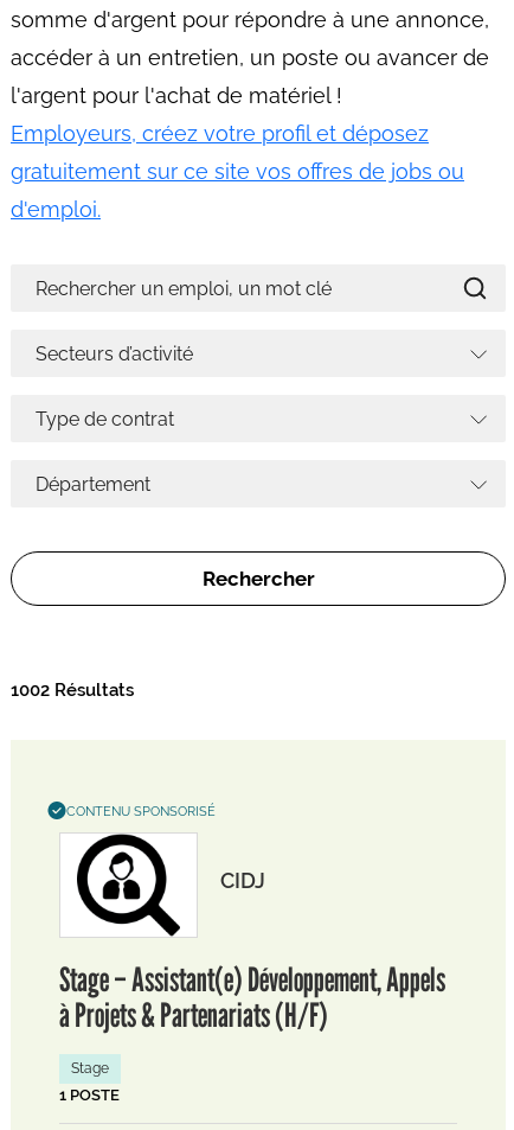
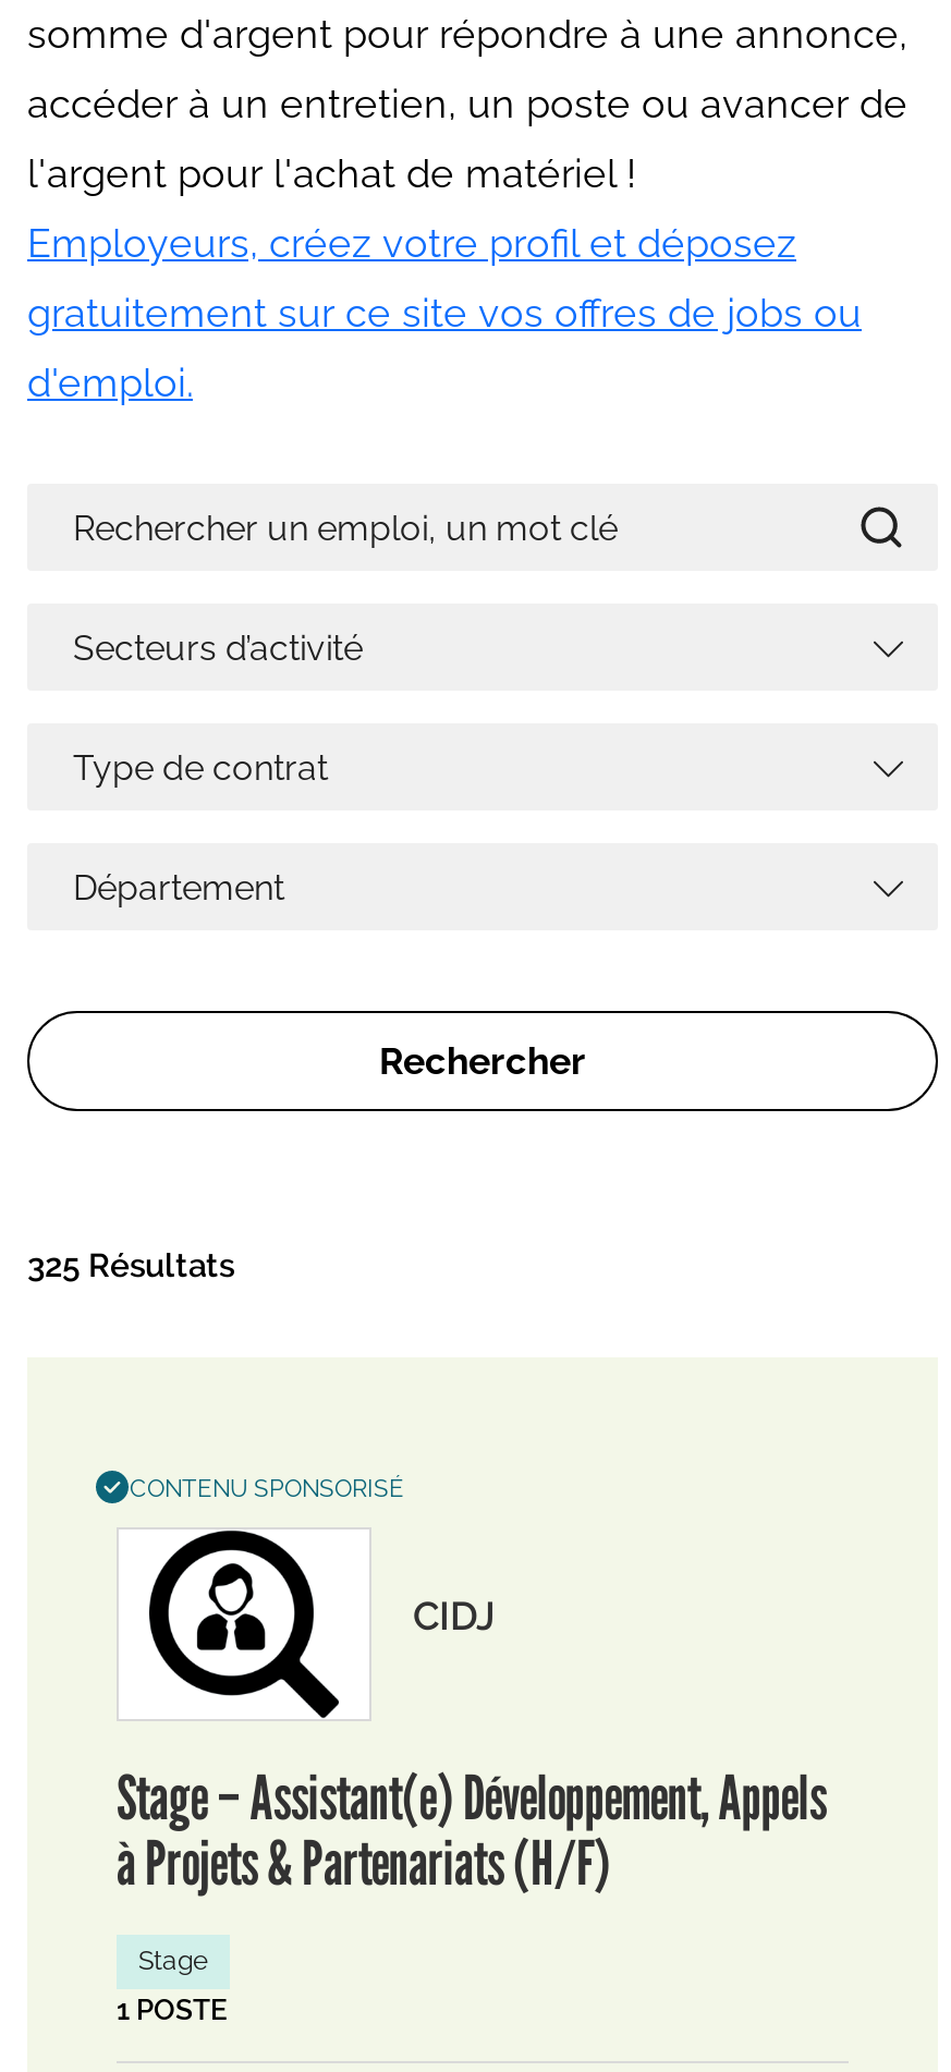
- 1002 Résultats
+ 325 Résultats
